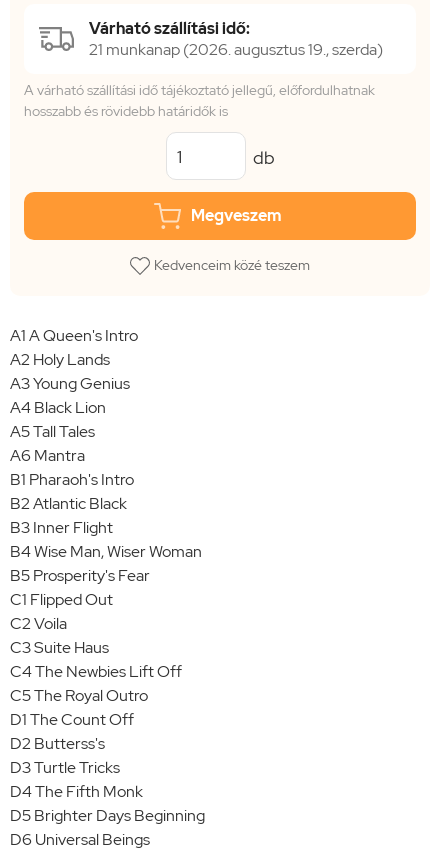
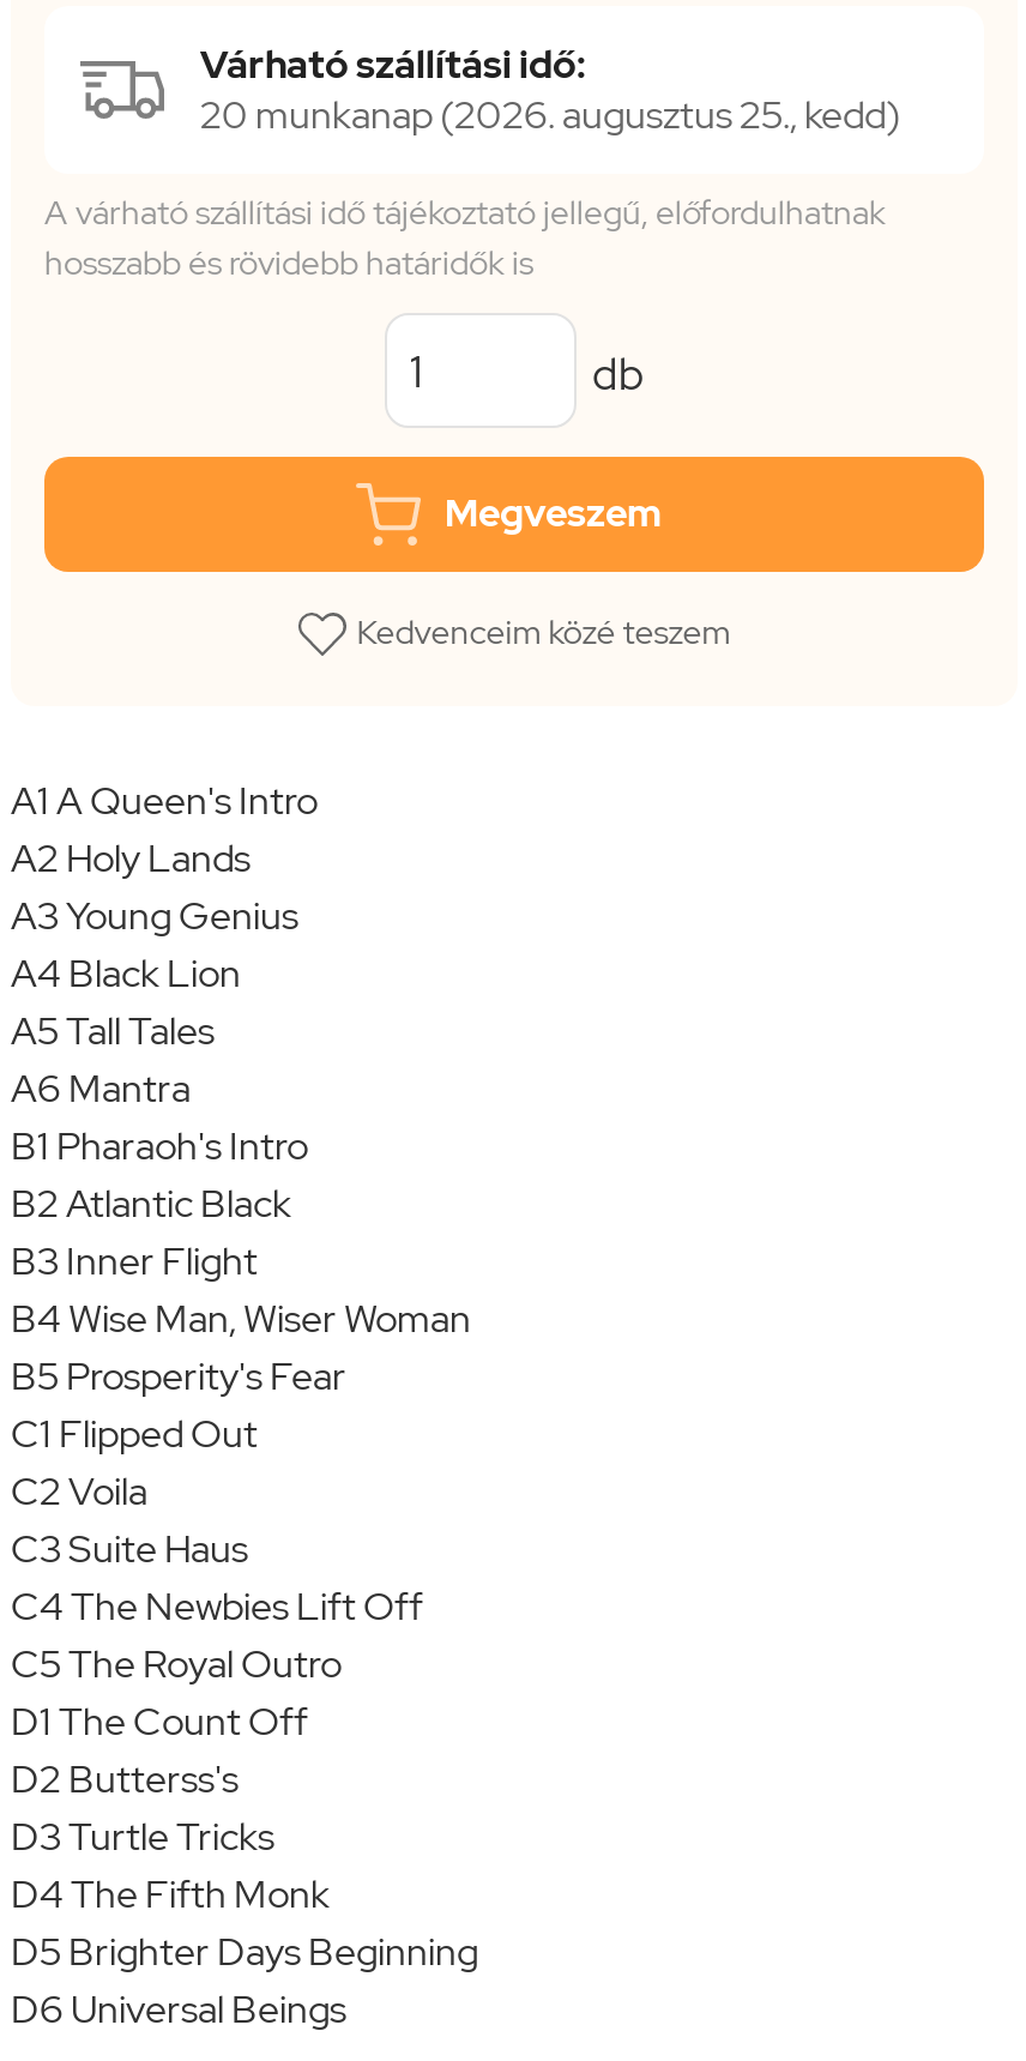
- 21 munkanap (2026. augusztus 19., szerda)
+ 20 munkanap (2026. augusztus 25., kedd)
